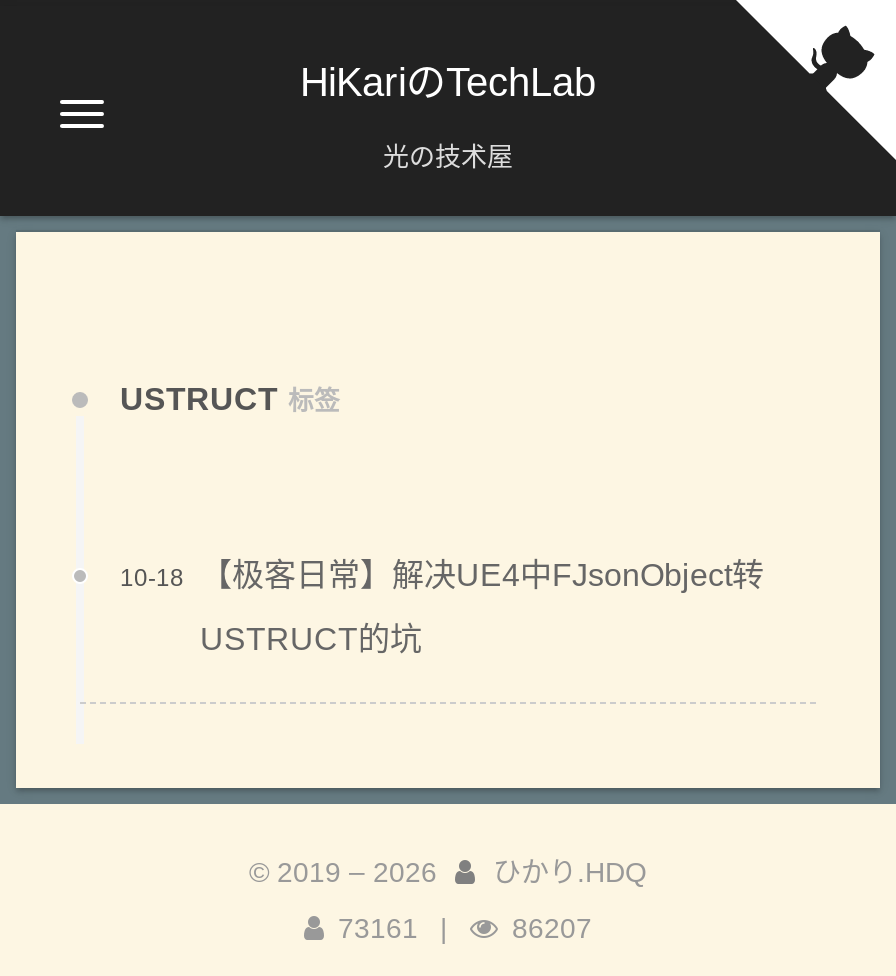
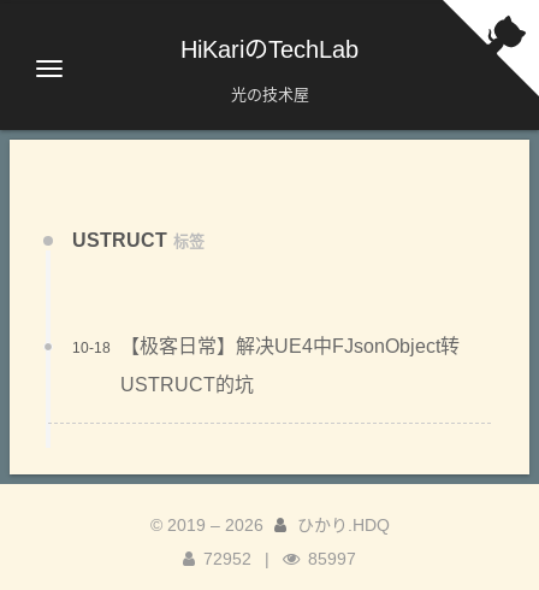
- 73161
+ 72952

- 86207
+ 85997
